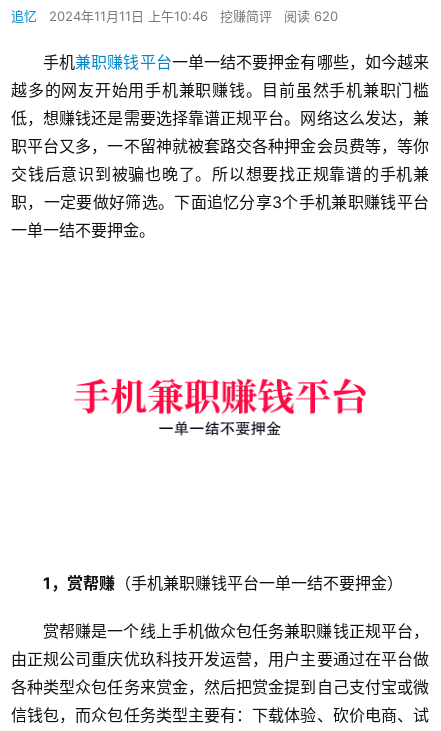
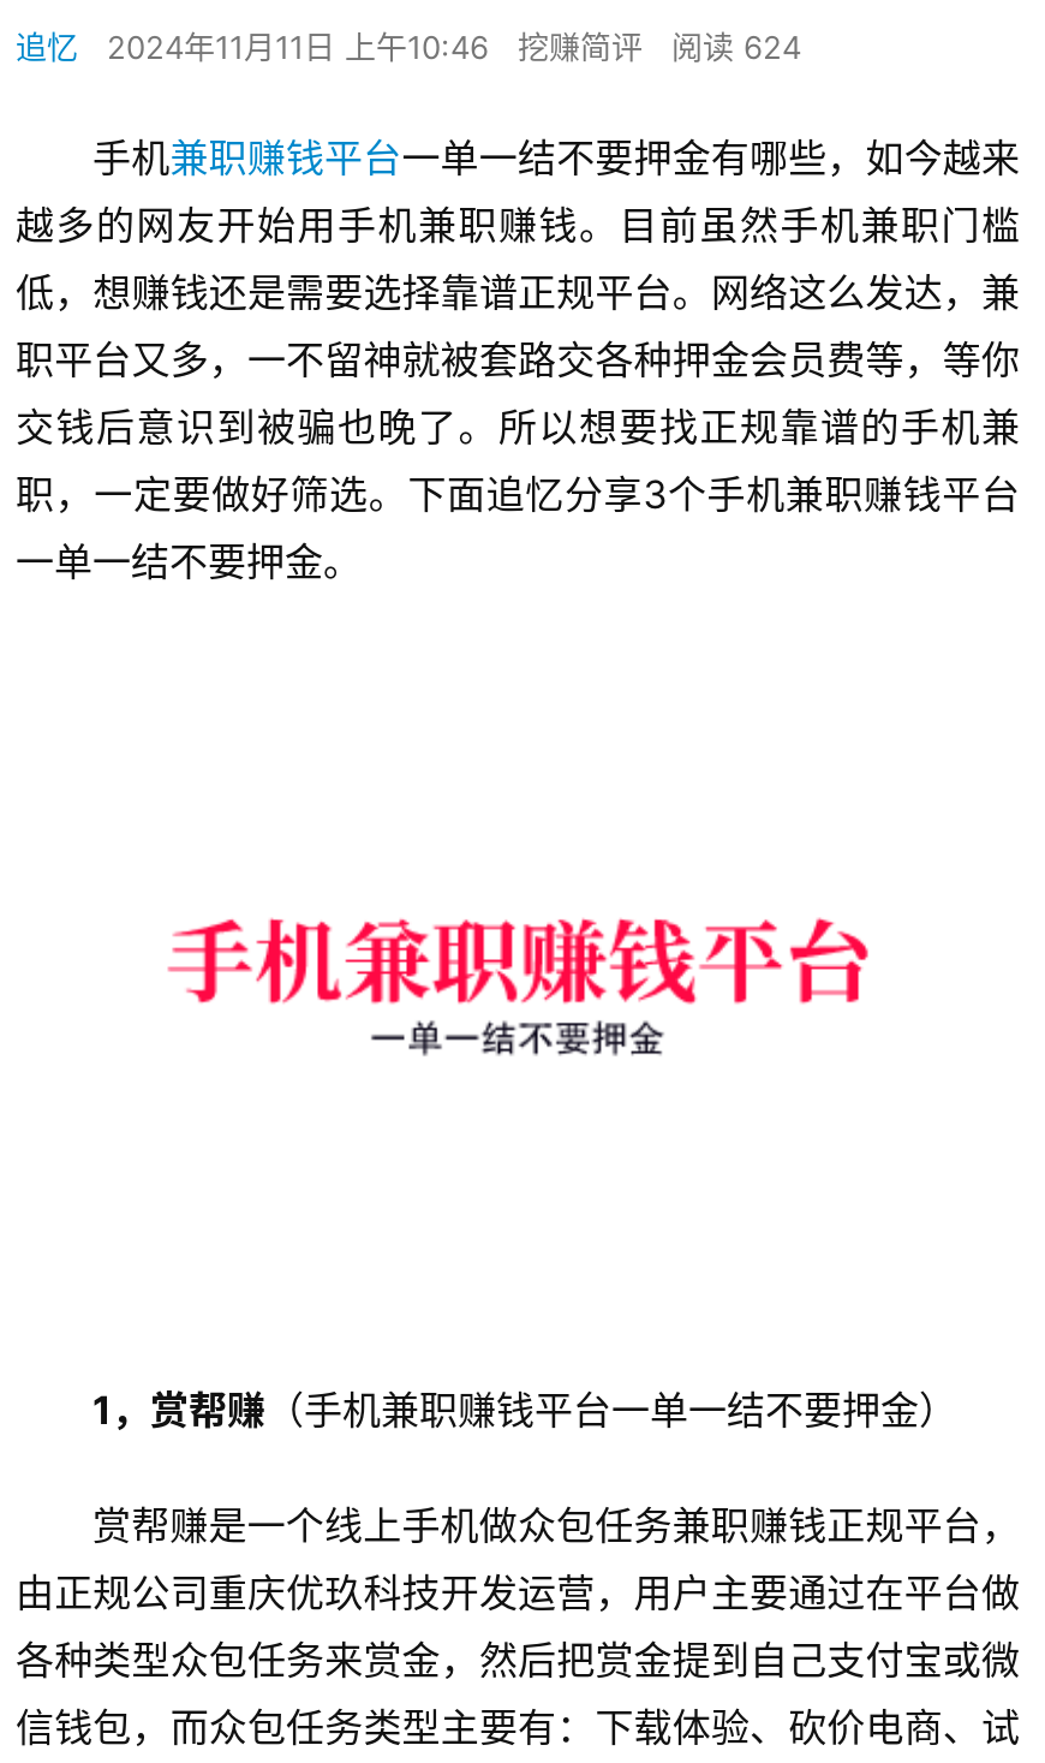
- 追忆 2024年11月11日 上午10:46 挖赚简评 阅读 620
+ 追忆 2024年11月11日 上午10:46 挖赚简评 阅读 624
